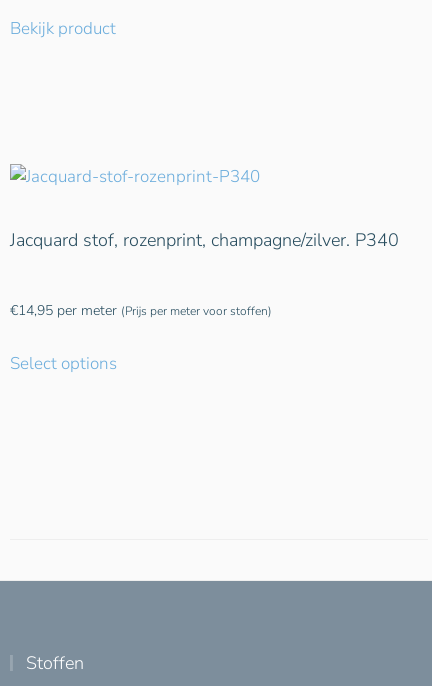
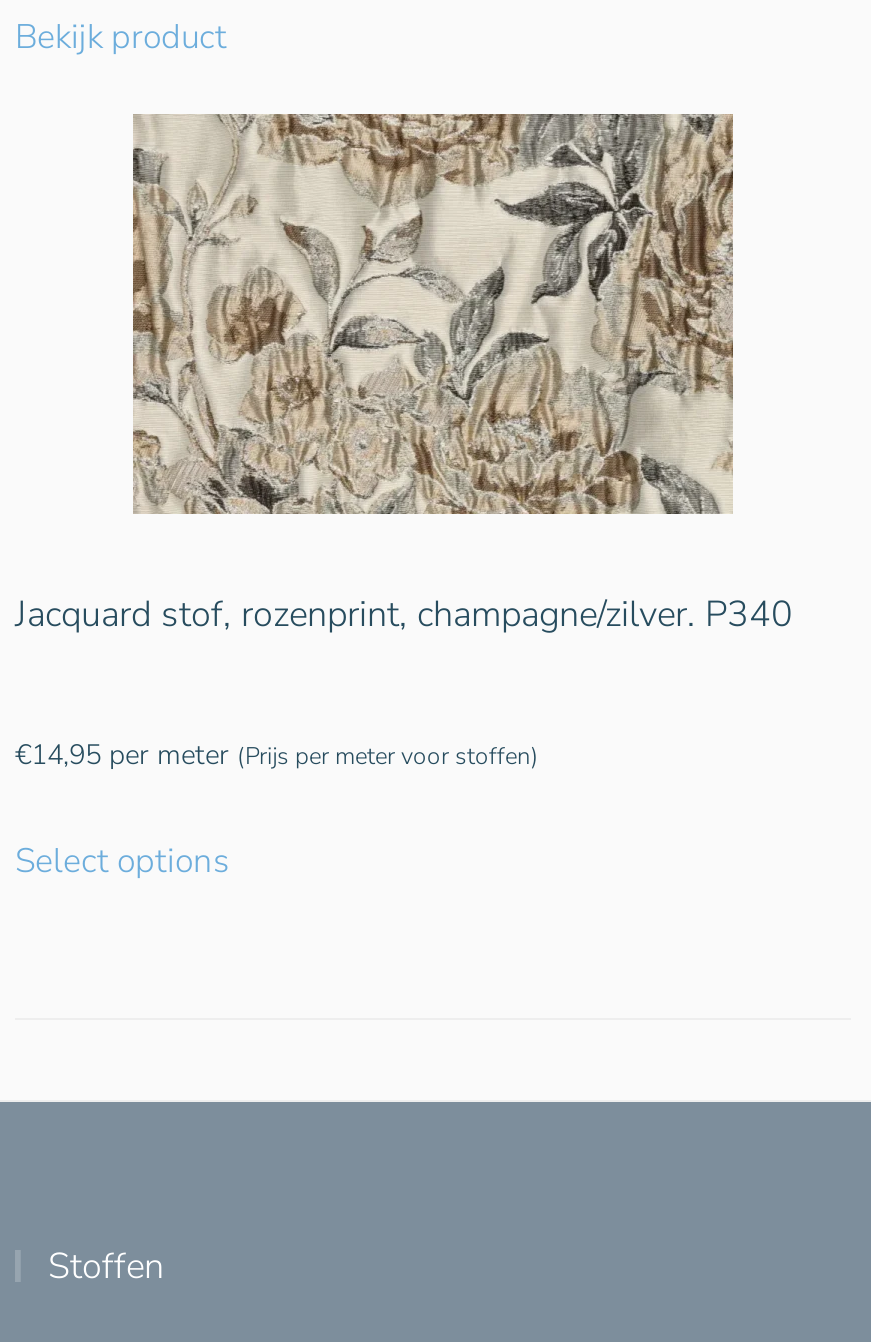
+ [image]

moved down: Jacquard stof, rozenprint, champagne/zilver. P340 | €14,95 per meter (Prijs per meter voor stoffen) | Select options
